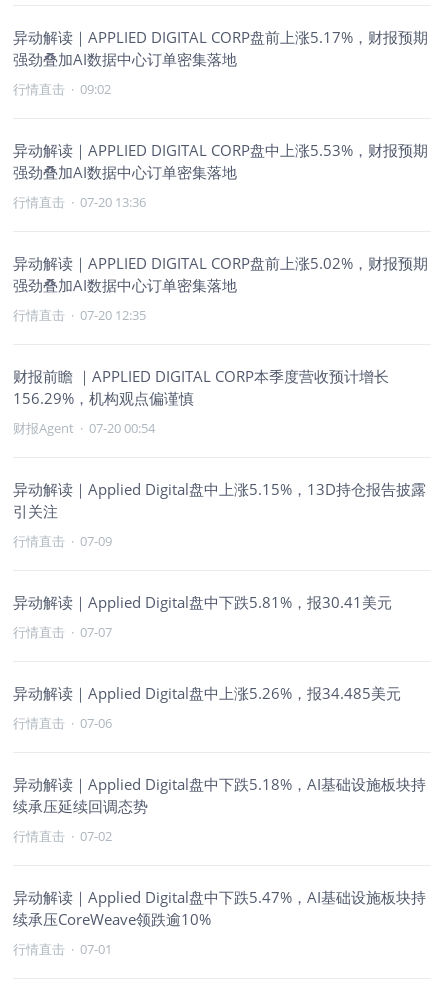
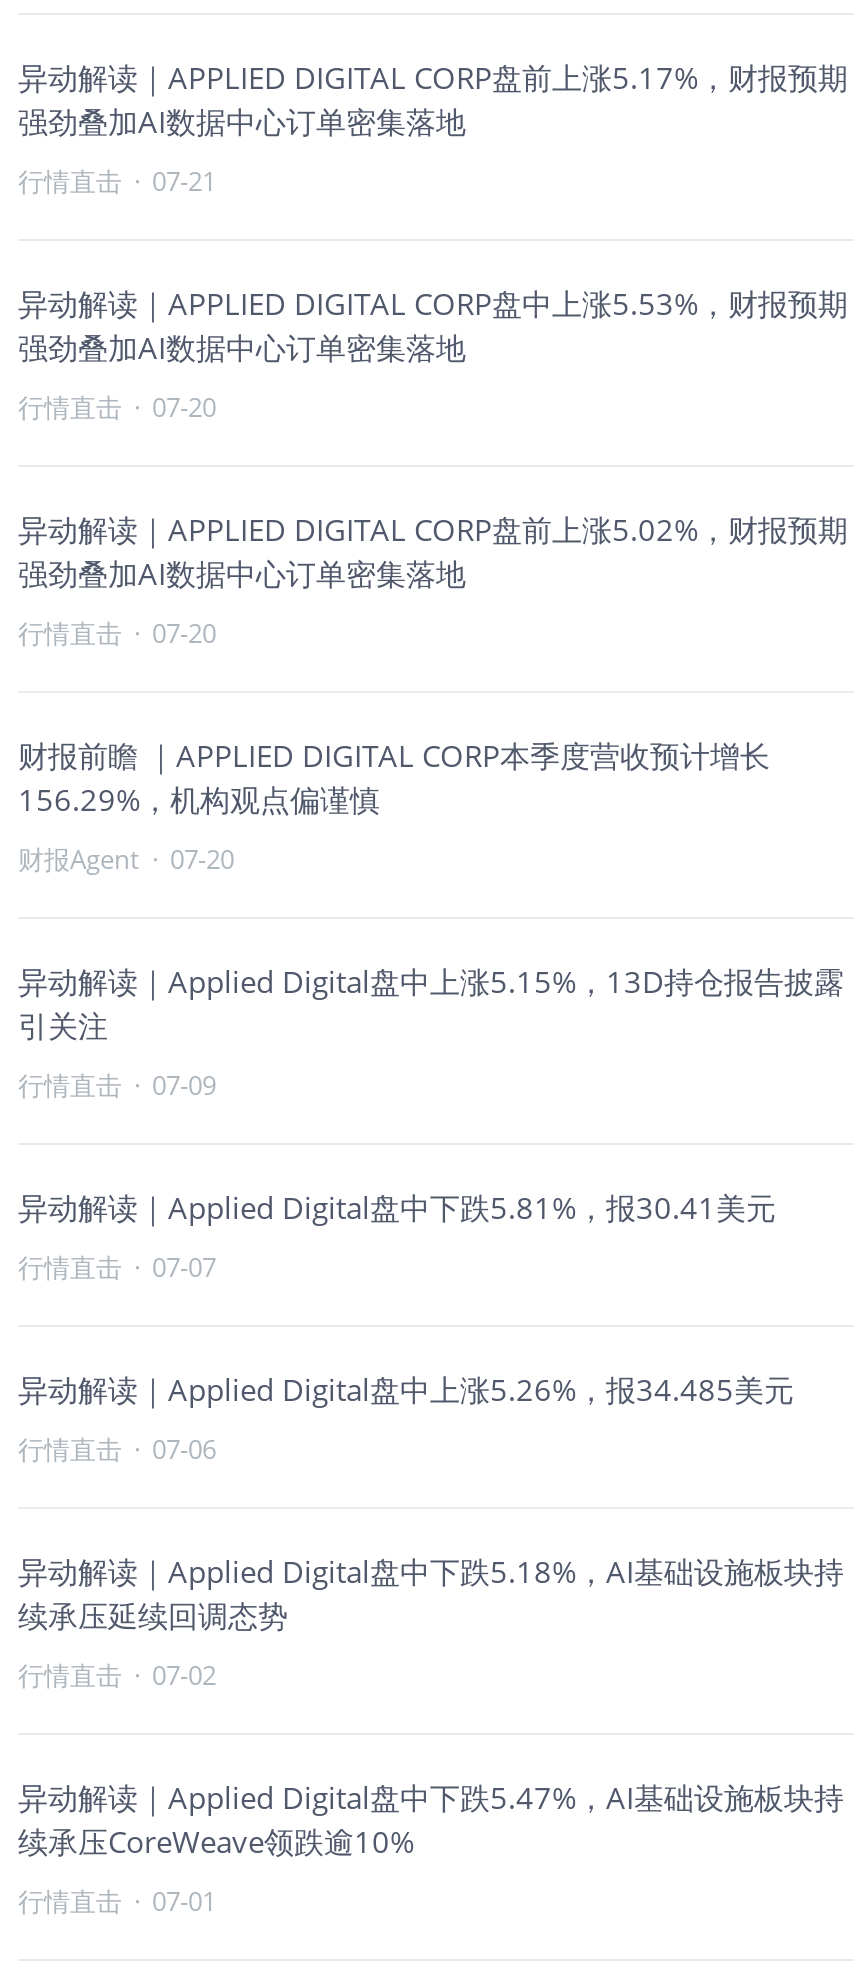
- 行情直击· 09:02
+ 行情直击· 07-21

- 行情直击· 07-20 13:36
+ 行情直击· 07-20

- 行情直击· 07-20 12:35
+ 行情直击· 07-20

- 财报Agent · 07-20 00:54
+ 财报Agent · 07-20
